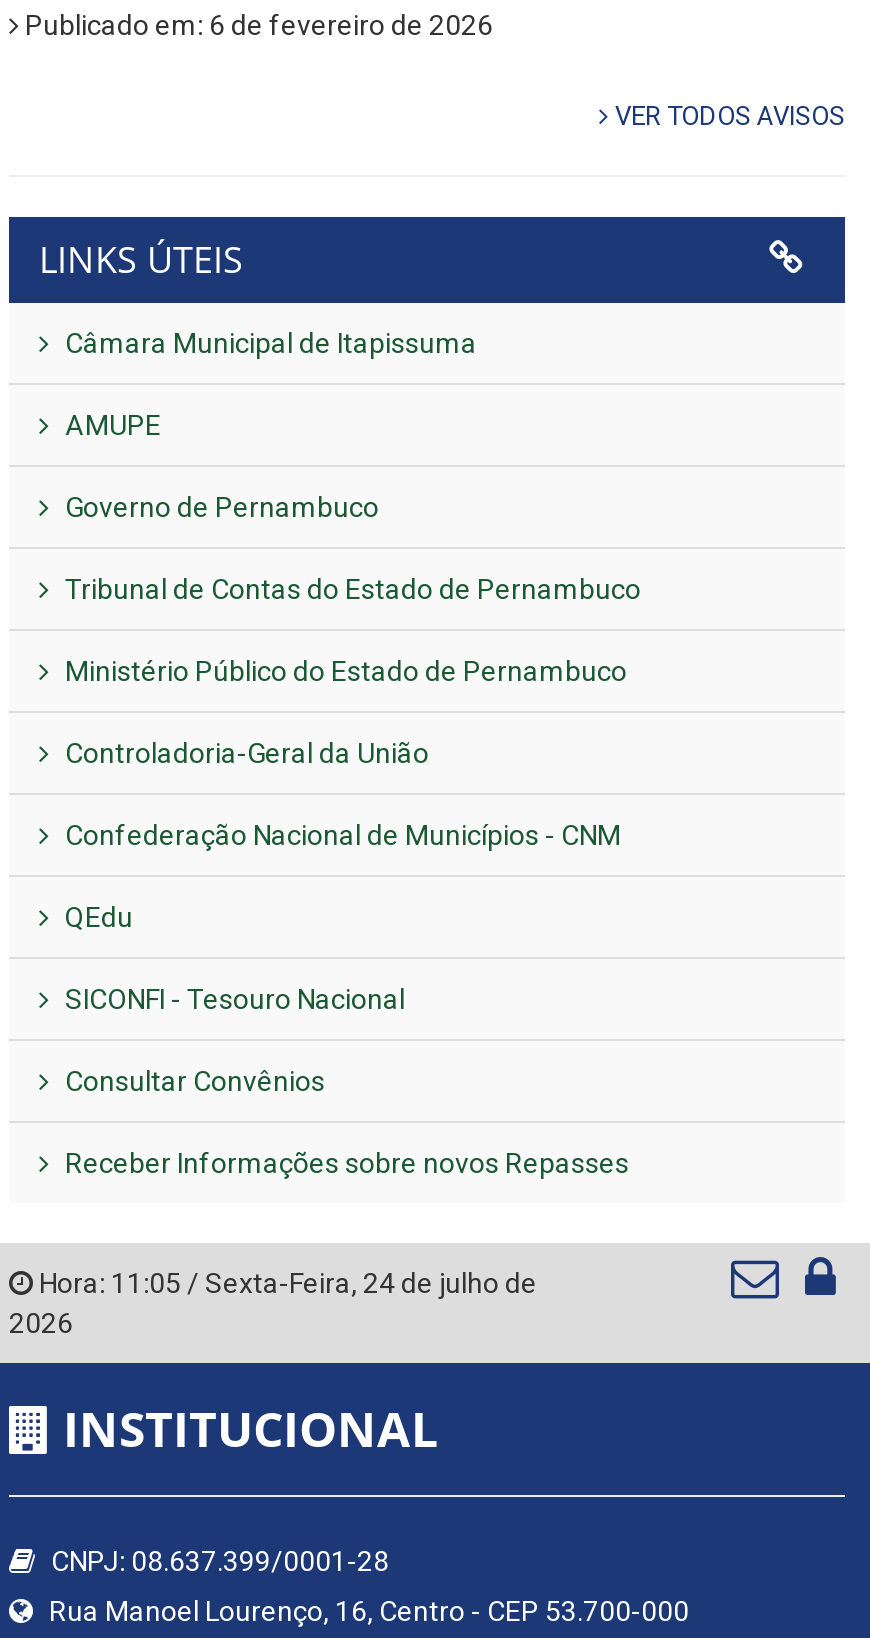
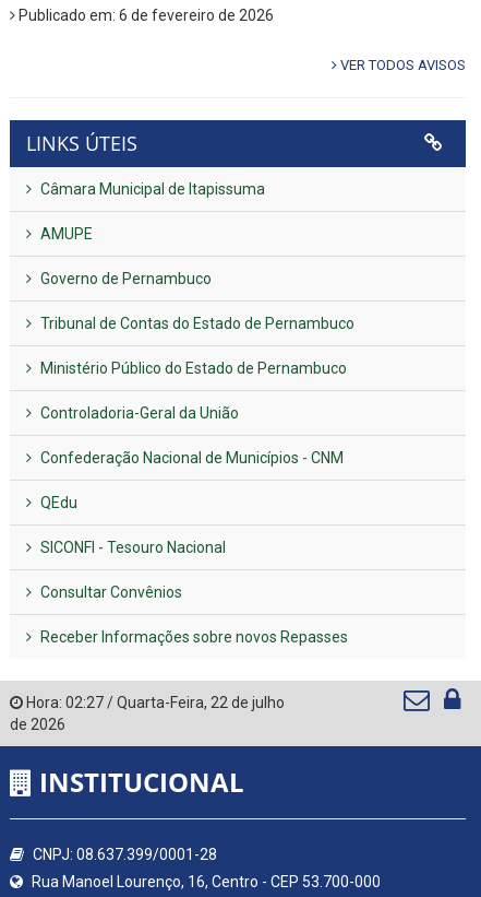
- Hora: 11:05 / Sexta-Feira, 24 de julho de
- 2026
+ Hora: 02:27 / Quarta-Feira, 22 de julho
+ de 2026
